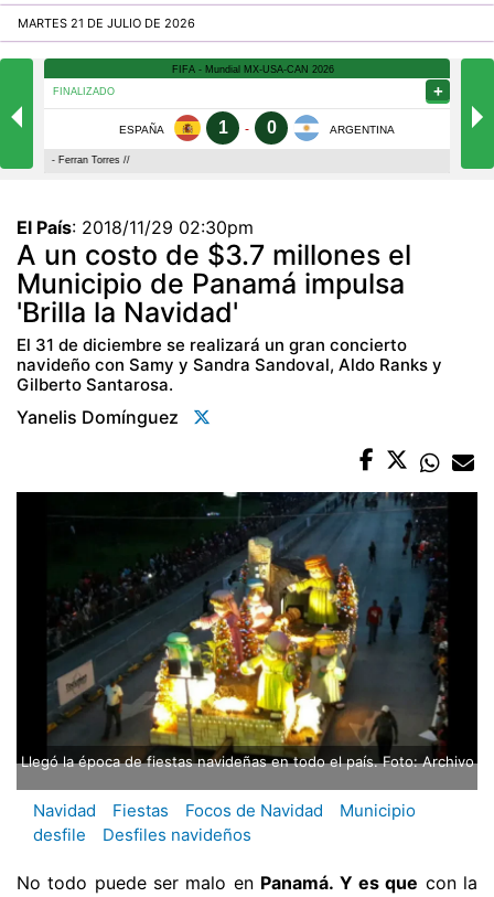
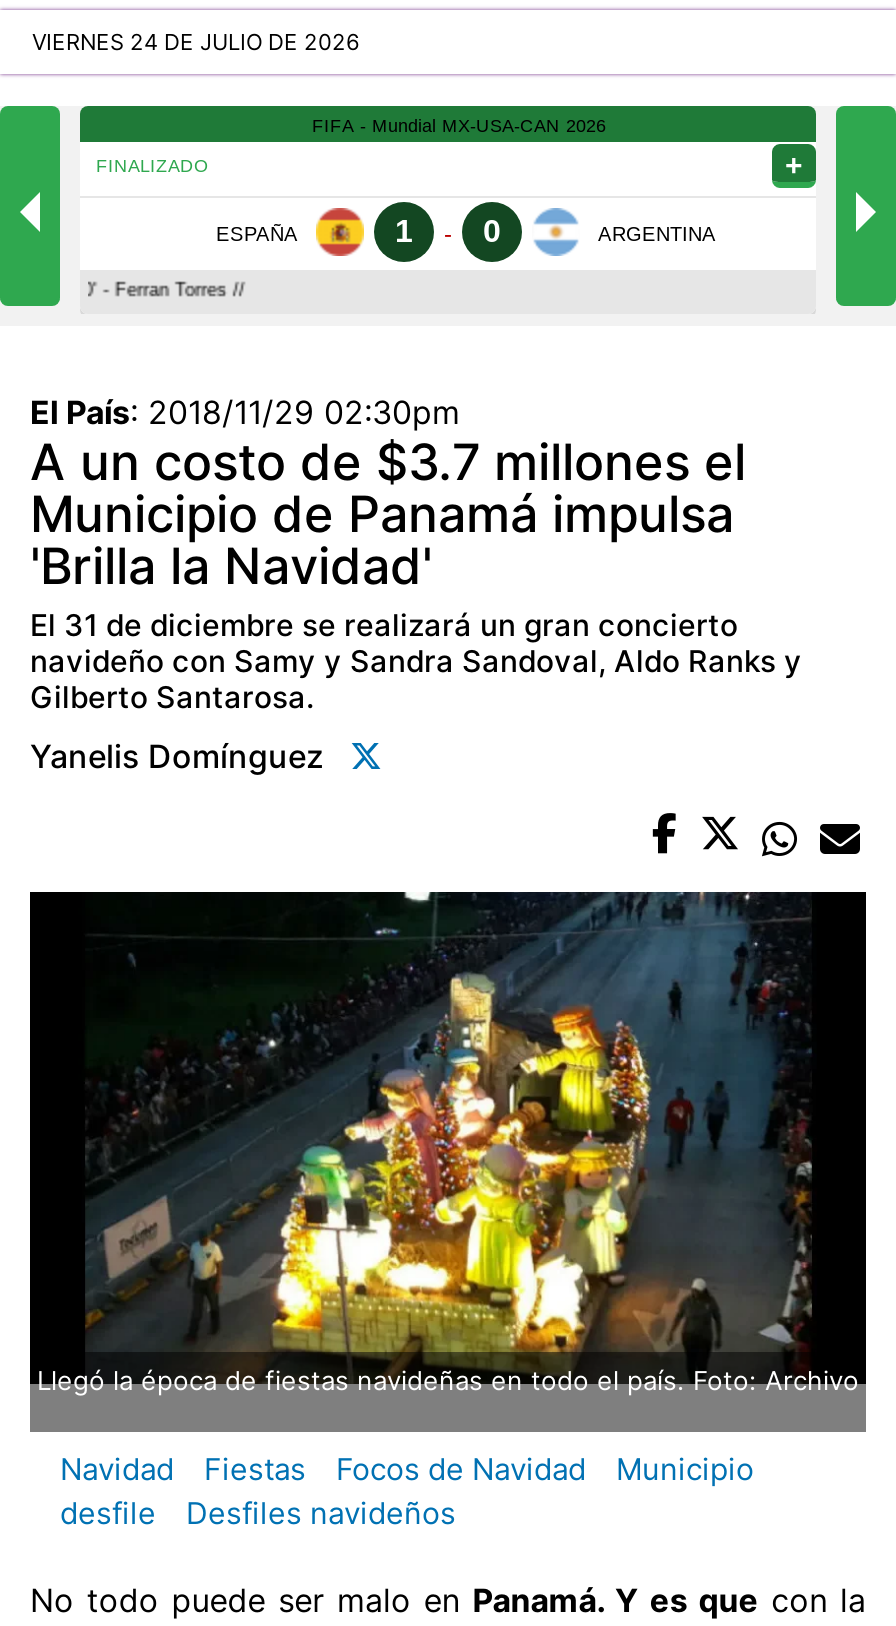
- MARTES 21 DE JULIO DE 2026
+ VIERNES 24 DE JULIO DE 2026
